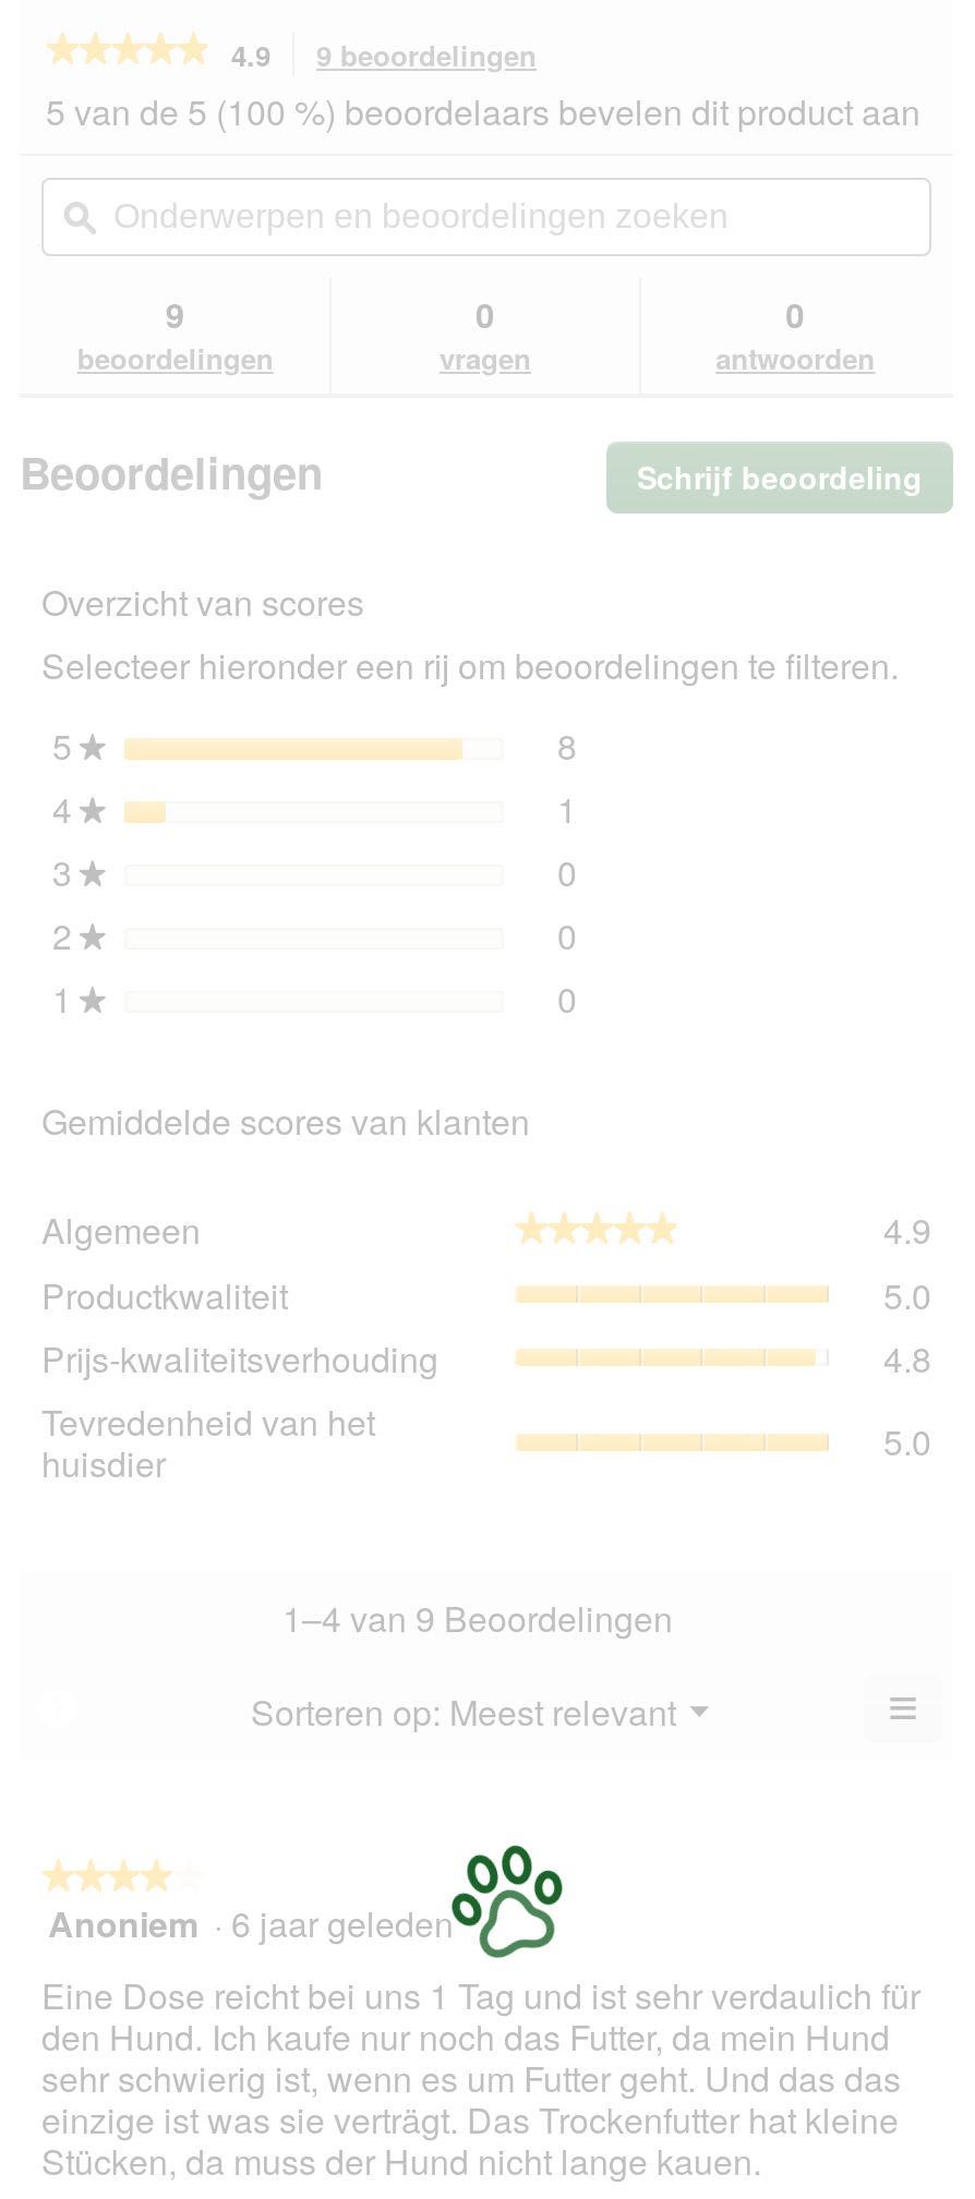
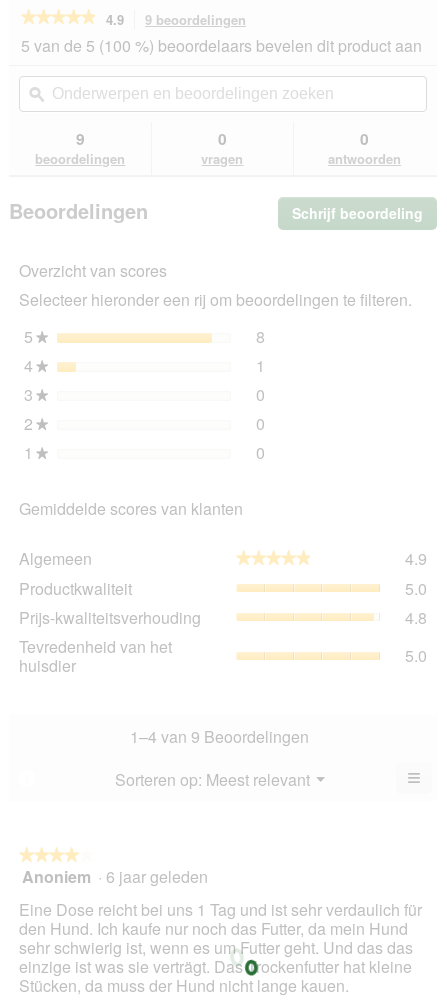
- [image]
